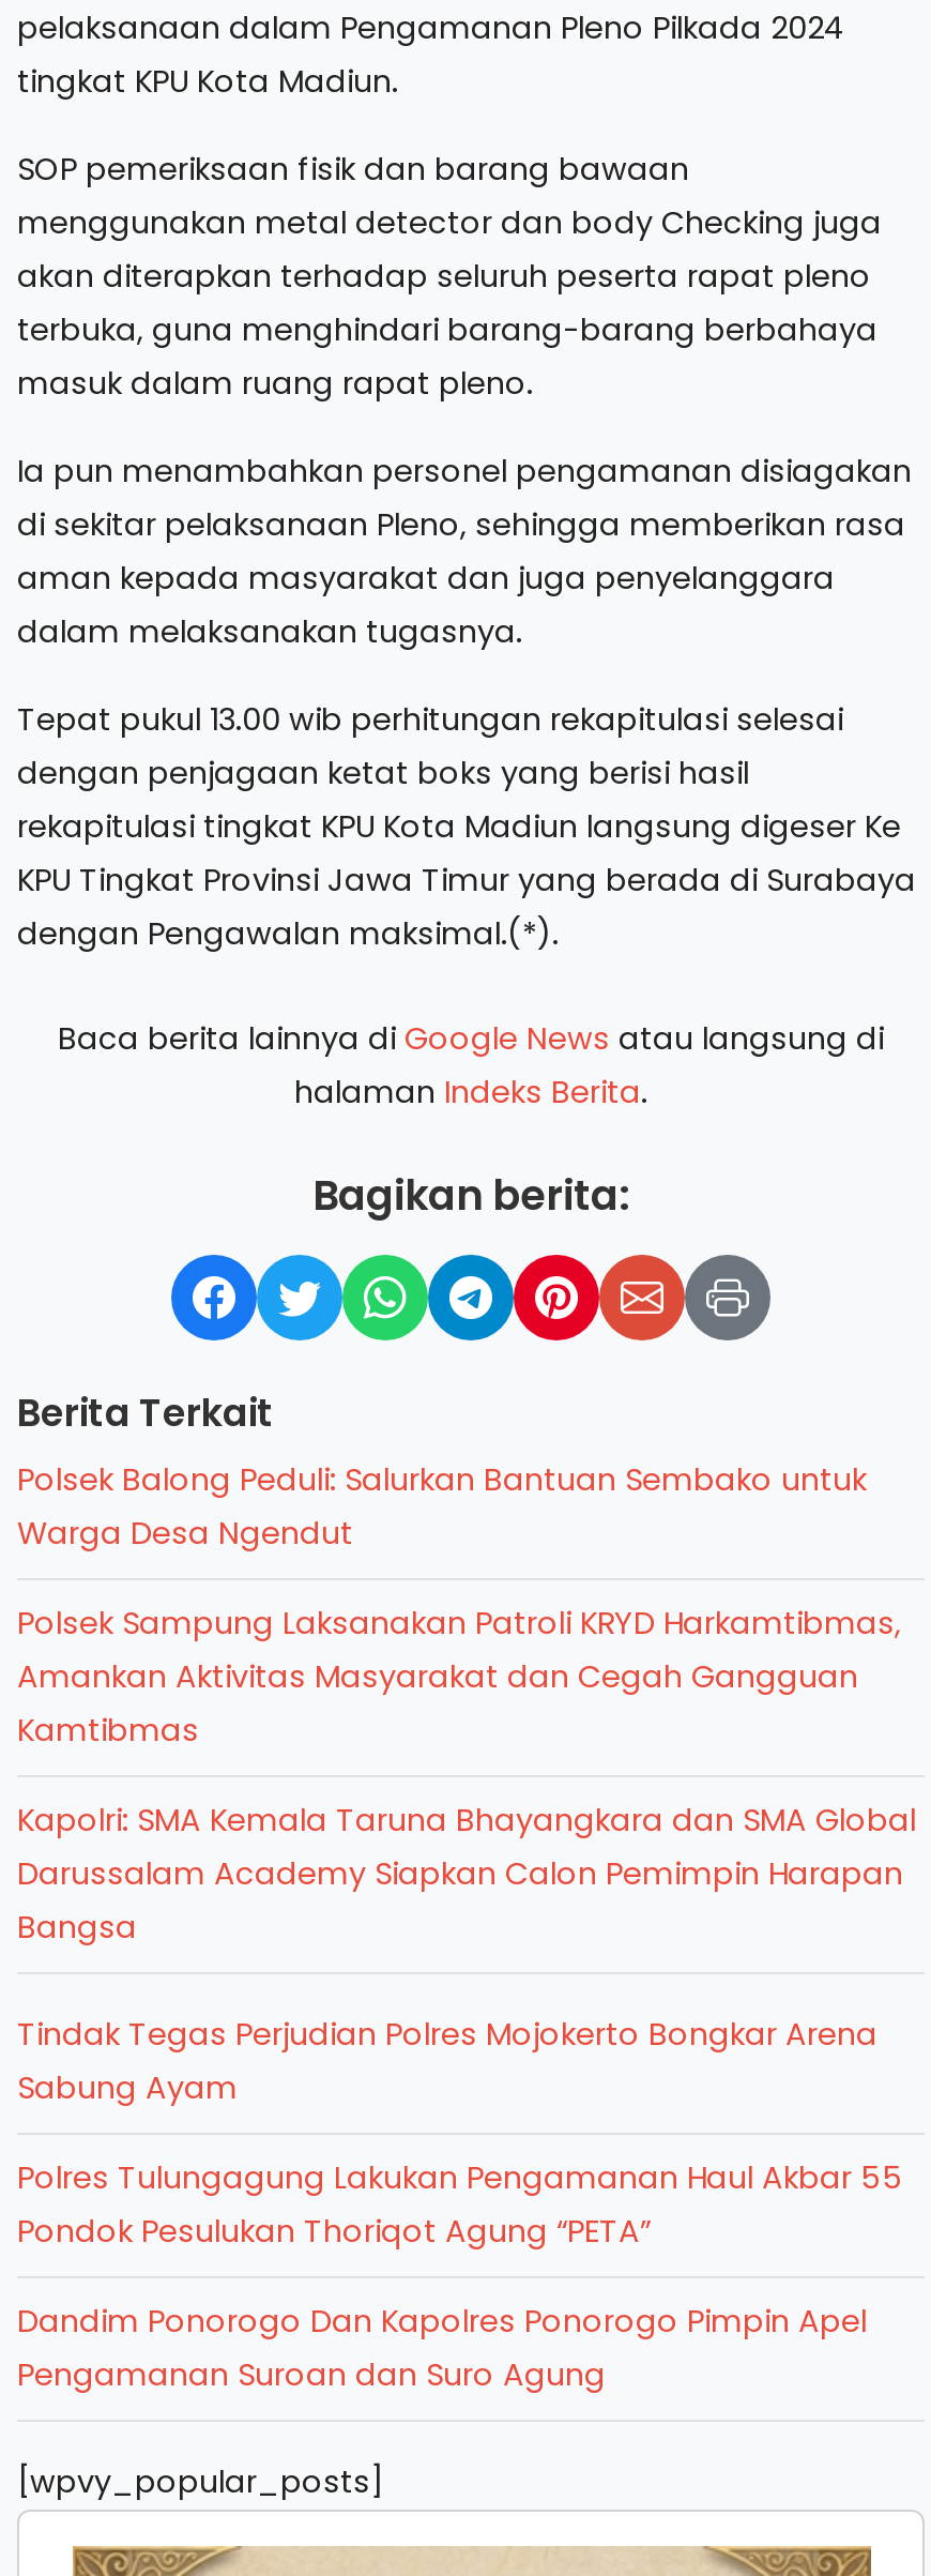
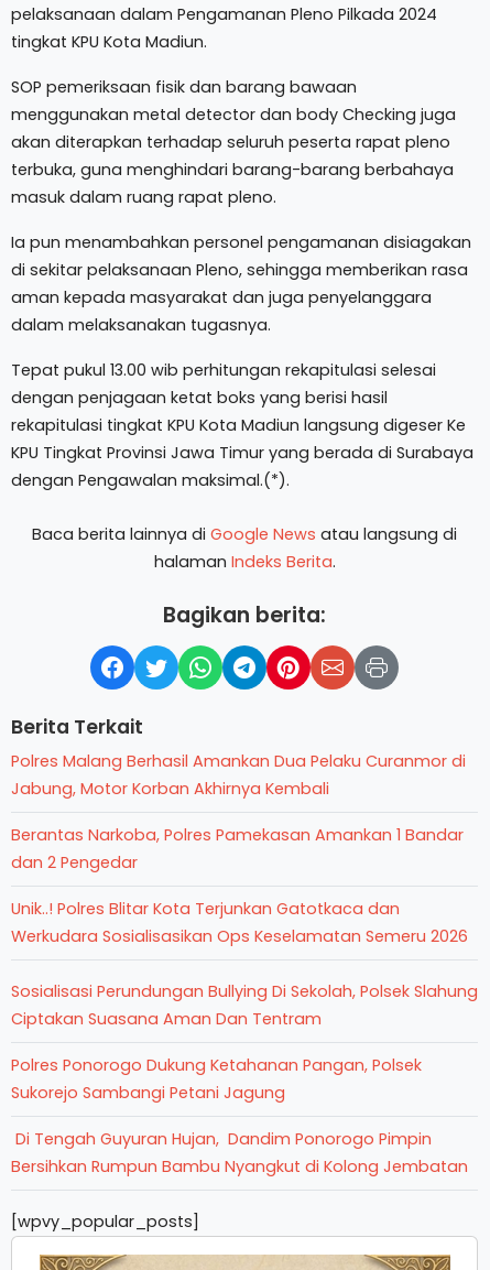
- Polsek Balong Peduli: Salurkan Bantuan Sembako untuk
- Warga Desa Ngendut
+ Polres Malang Berhasil Amankan Dua Pelaku Curanmor di
+ Jabung, Motor Korban Akhirnya Kembali

- Polsek Sampung Laksanakan Patroli KRYD Harkamtibmas,
- Amankan Aktivitas Masyarakat dan Cegah Gangguan
- Kamtibmas
+ Berantas Narkoba, Polres Pamekasan Amankan 1 Bandar
+ dan 2 Pengedar

- Kapolri: SMA Kemala Taruna Bhayangkara dan SMA Global
- Darussalam Academy Siapkan Calon Pemimpin Harapan
- Bangsa
+ Unik..! Polres Blitar Kota Terjunkan Gatotkaca dan
+ Werkudara Sosialisasikan Ops Keselamatan Semeru 2026

- Tindak Tegas Perjudian Polres Mojokerto Bongkar Arena
- Sabung Ayam
+ Sosialisasi Perundungan Bullying Di Sekolah, Polsek Slahung
+ Ciptakan Suasana Aman Dan Tentram

- Polres Tulungagung Lakukan Pengamanan Haul Akbar 55
- Pondok Pesulukan Thoriqot Agung “PETA”
+ Polres Ponorogo Dukung Ketahanan Pangan, Polsek
+ Sukorejo Sambangi Petani Jagung

- Dandim Ponorogo Dan Kapolres Ponorogo Pimpin Apel
- Pengamanan Suroan dan Suro Agung
+ Di Tengah Guyuran Hujan, Dandim Ponorogo Pimpin
+ Bersihkan Rumpun Bambu Nyangkut di Kolong Jembatan
